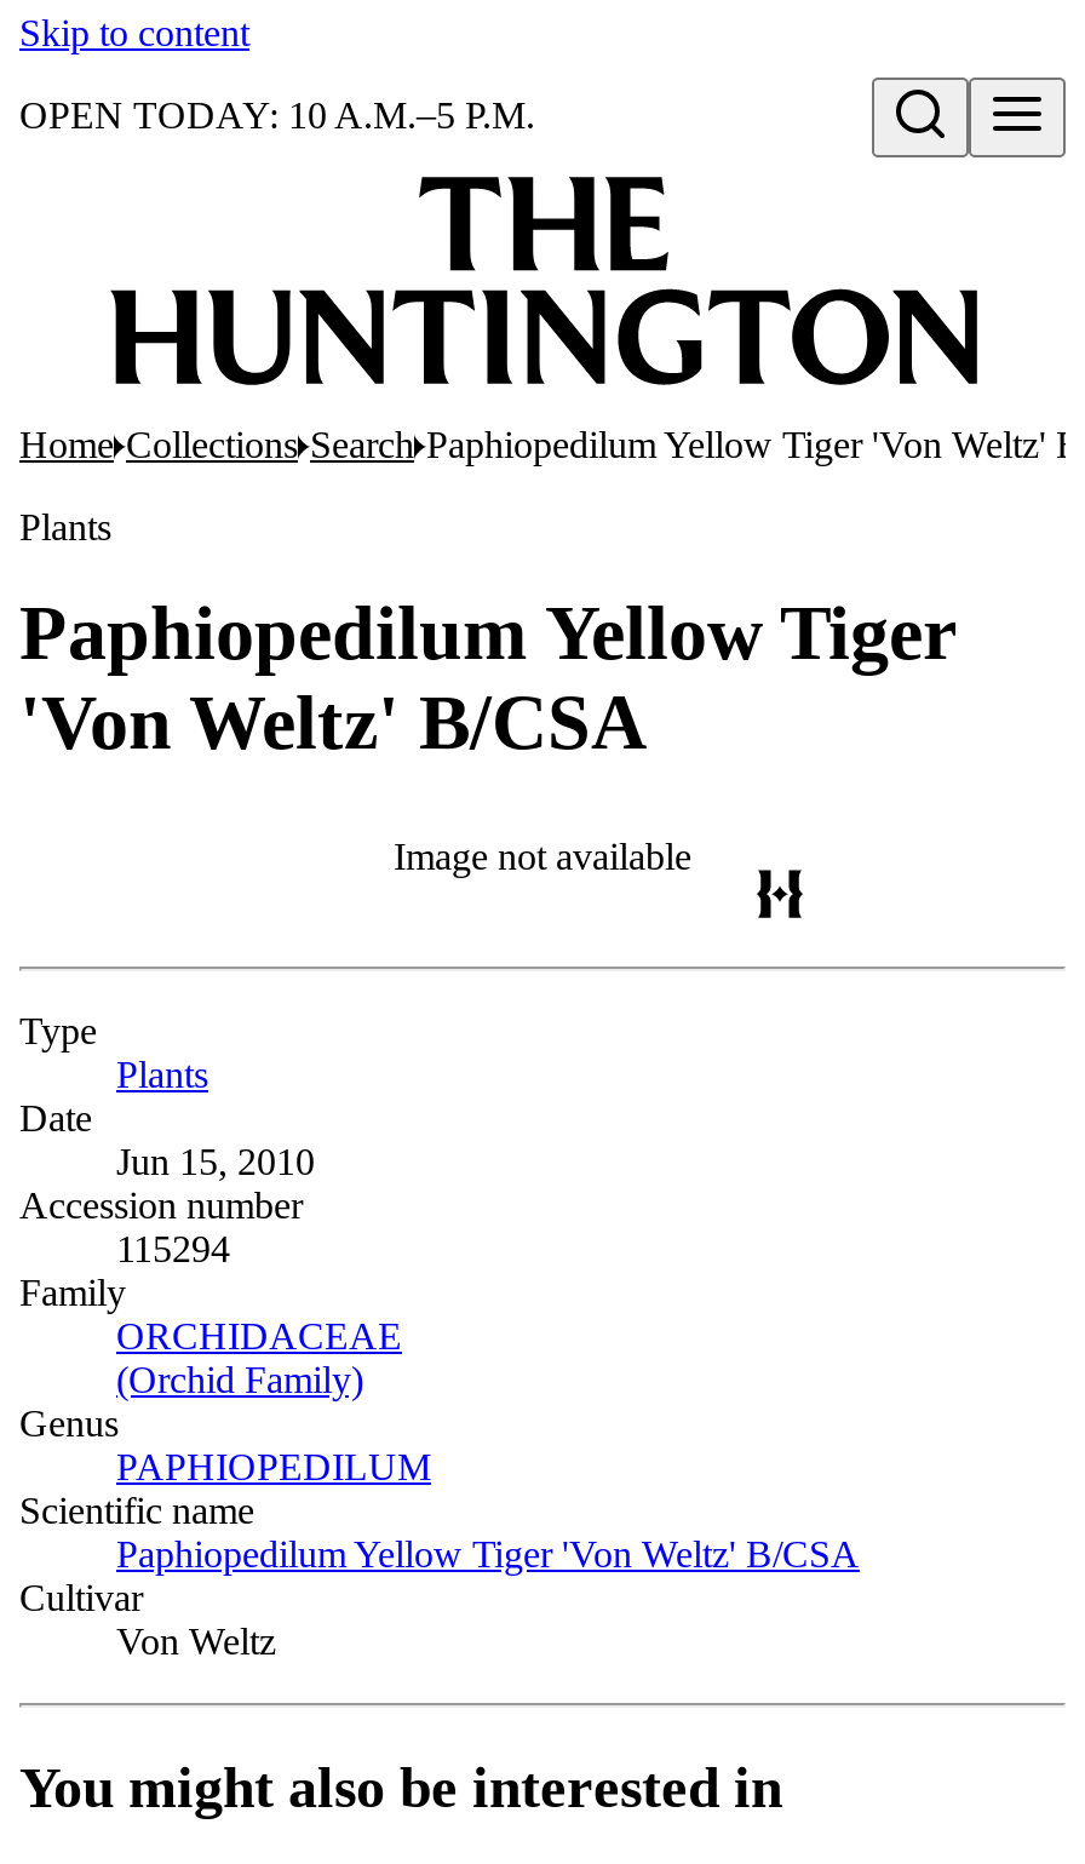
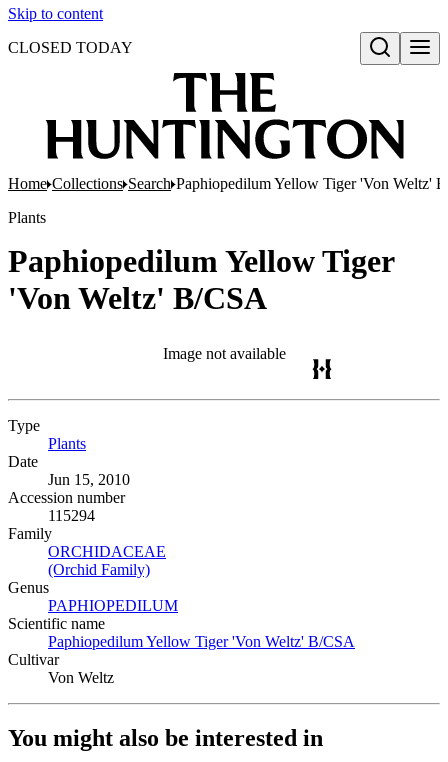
- OPEN TODAY: 10 A.M.–5 P.M.
+ CLOSED TODAY
